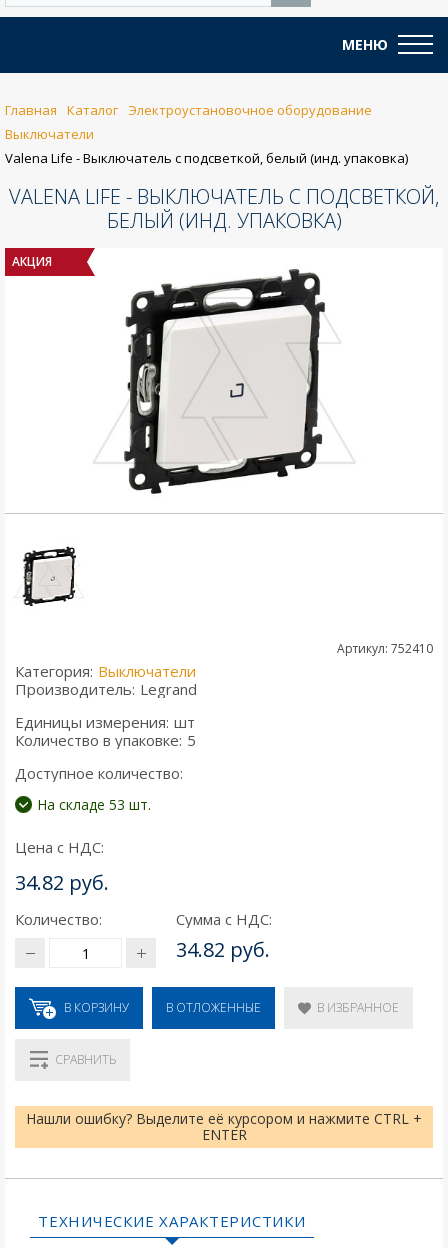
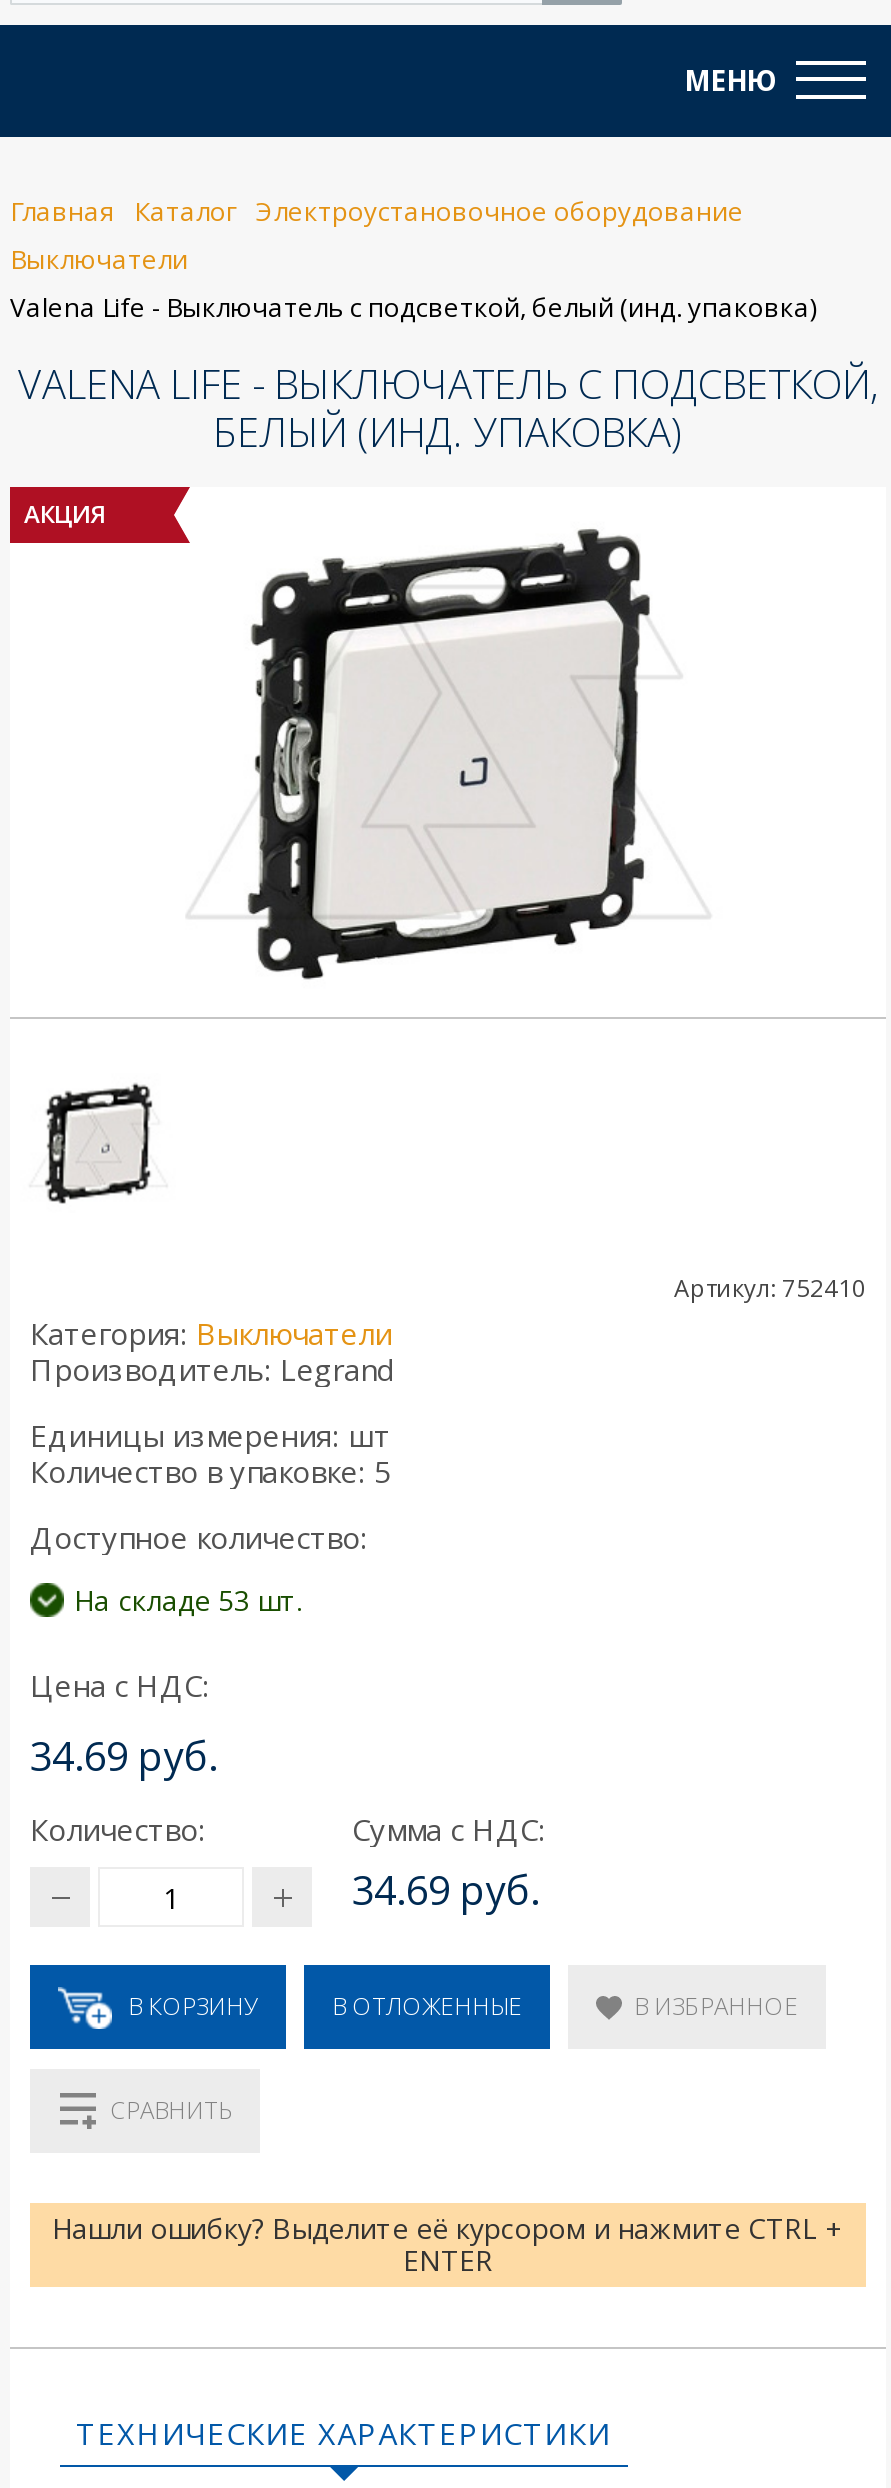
- 34.82 руб.
+ 34.69 руб.

- 34.82 руб.
+ 34.69 руб.
